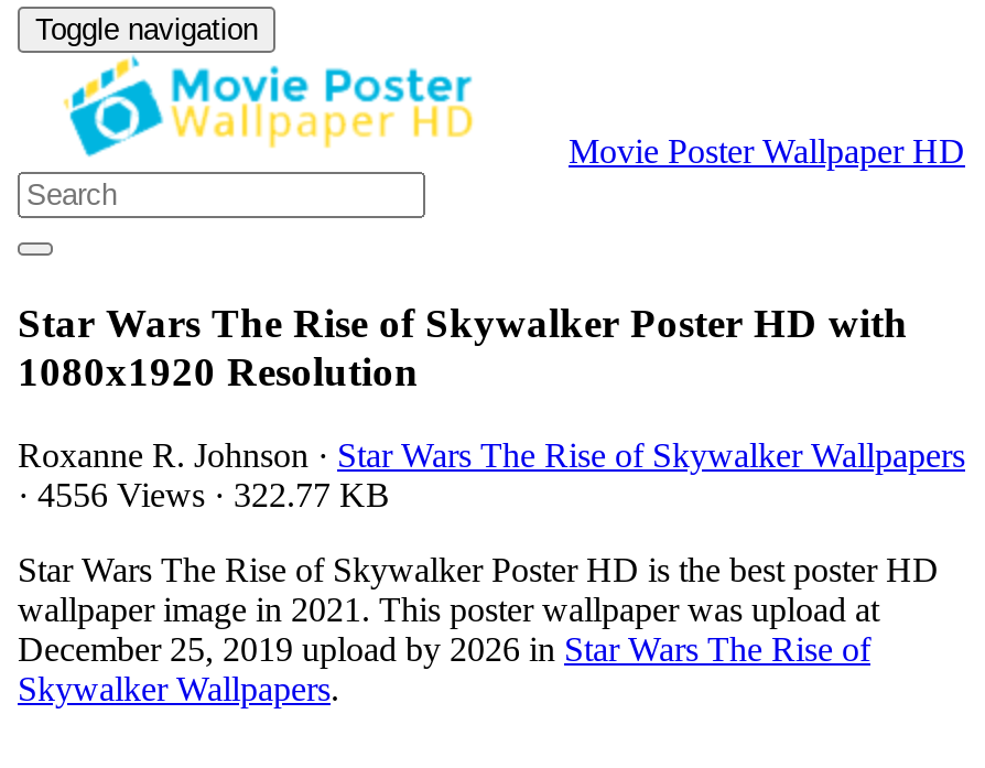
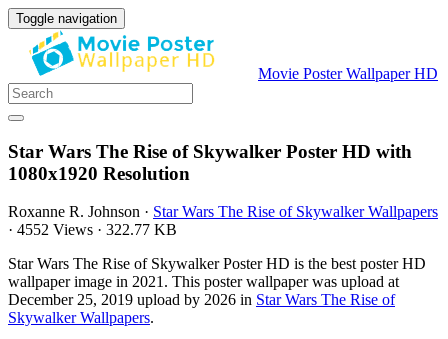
- · 4556 Views · 322.77 KB
+ · 4552 Views · 322.77 KB
